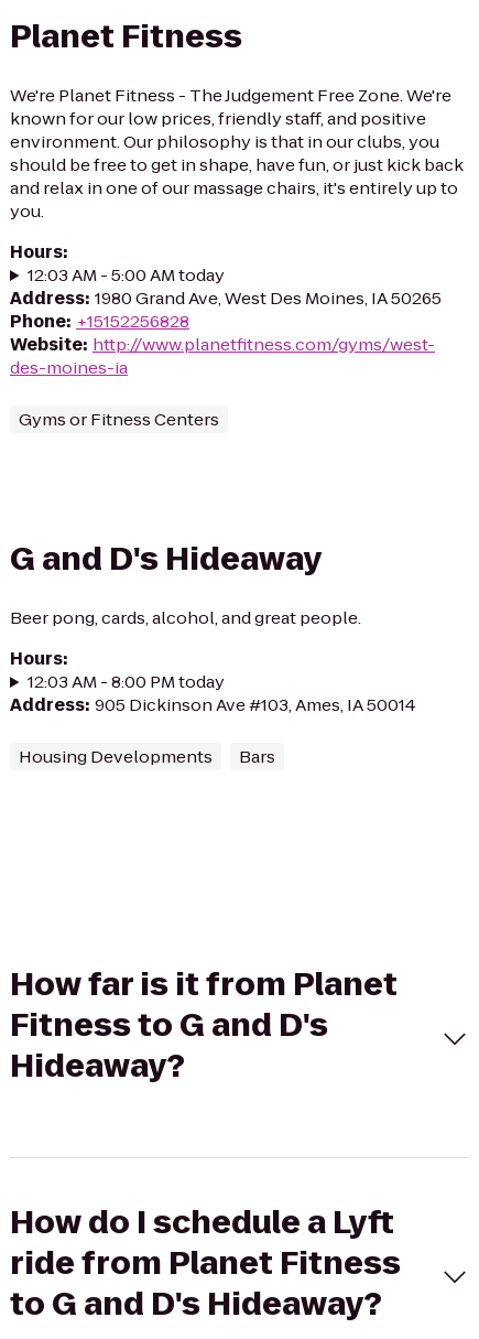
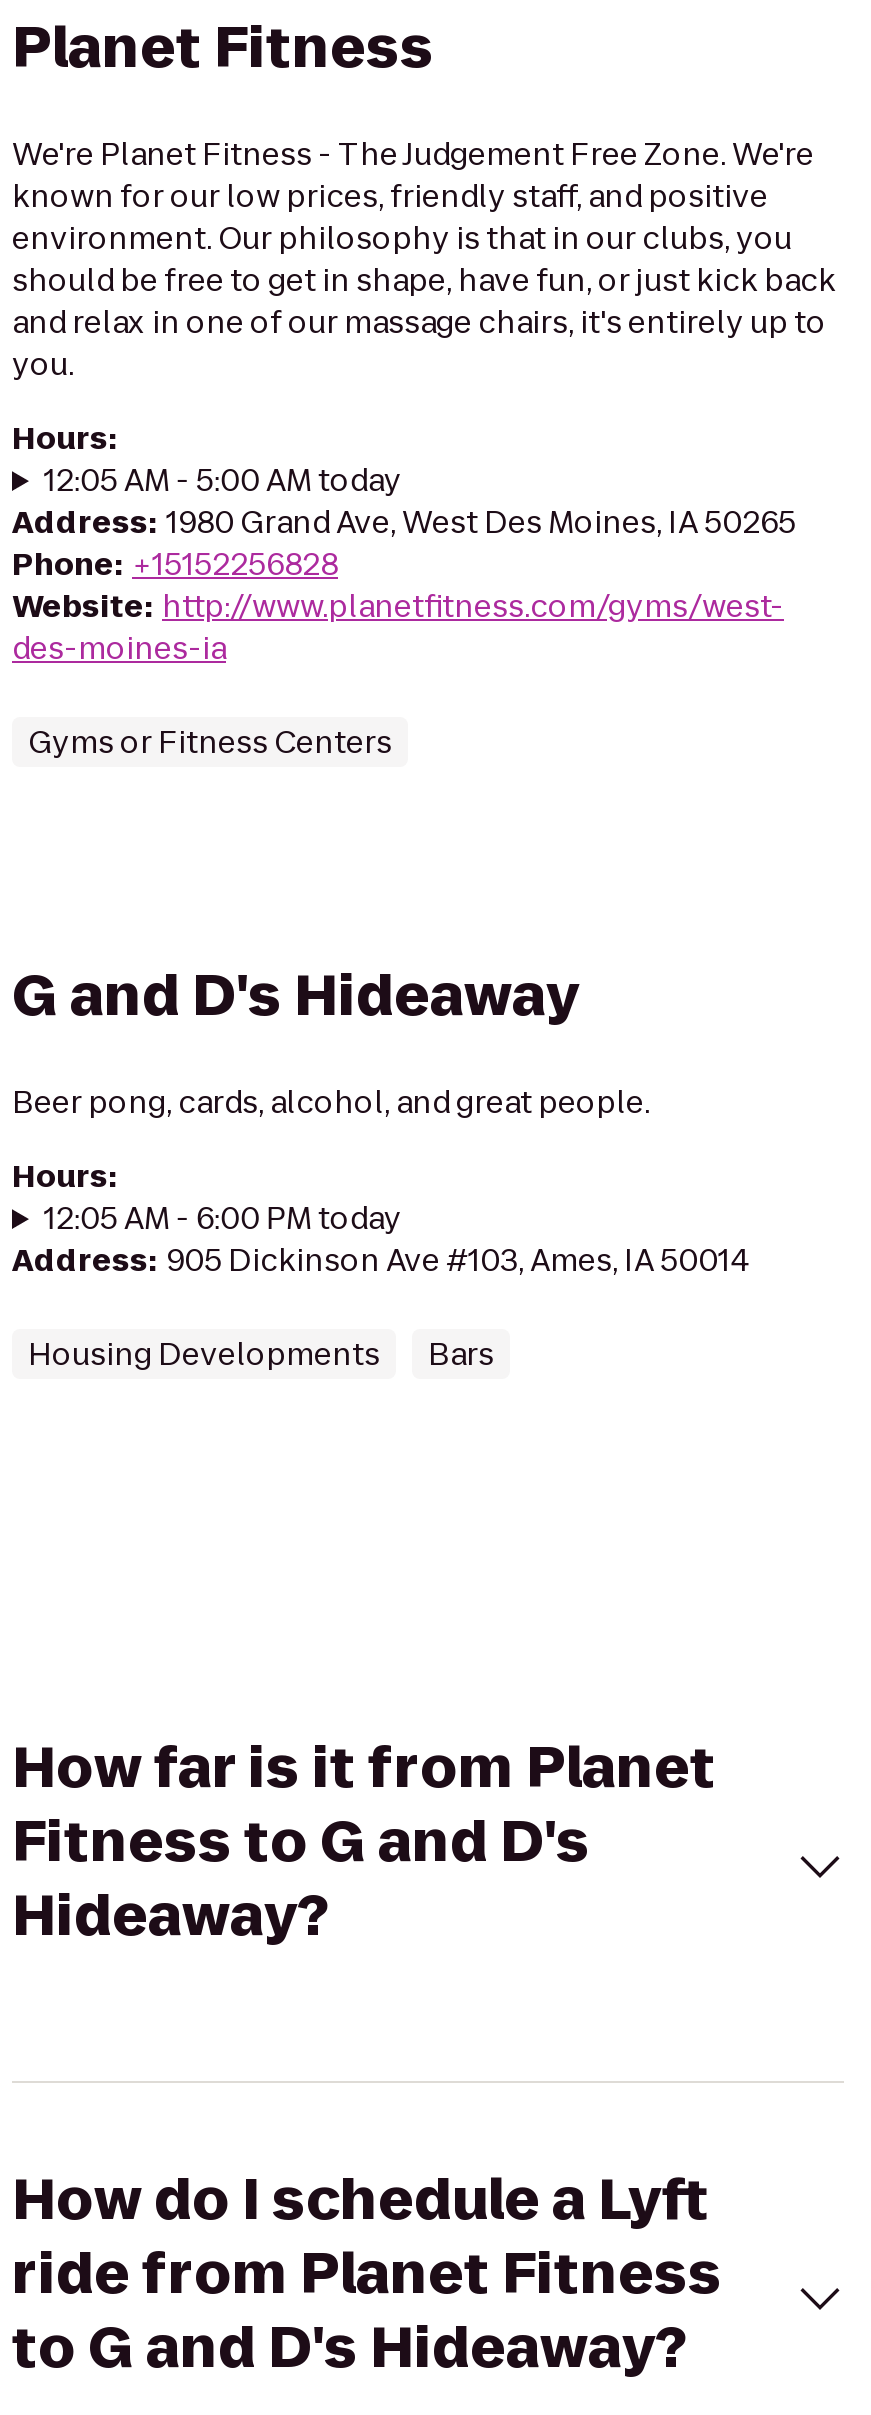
- 12:03 AM - 5:00 AM today
+ 12:05 AM - 5:00 AM today

- 12:03 AM - 8:00 PM today
+ 12:05 AM - 6:00 PM today
